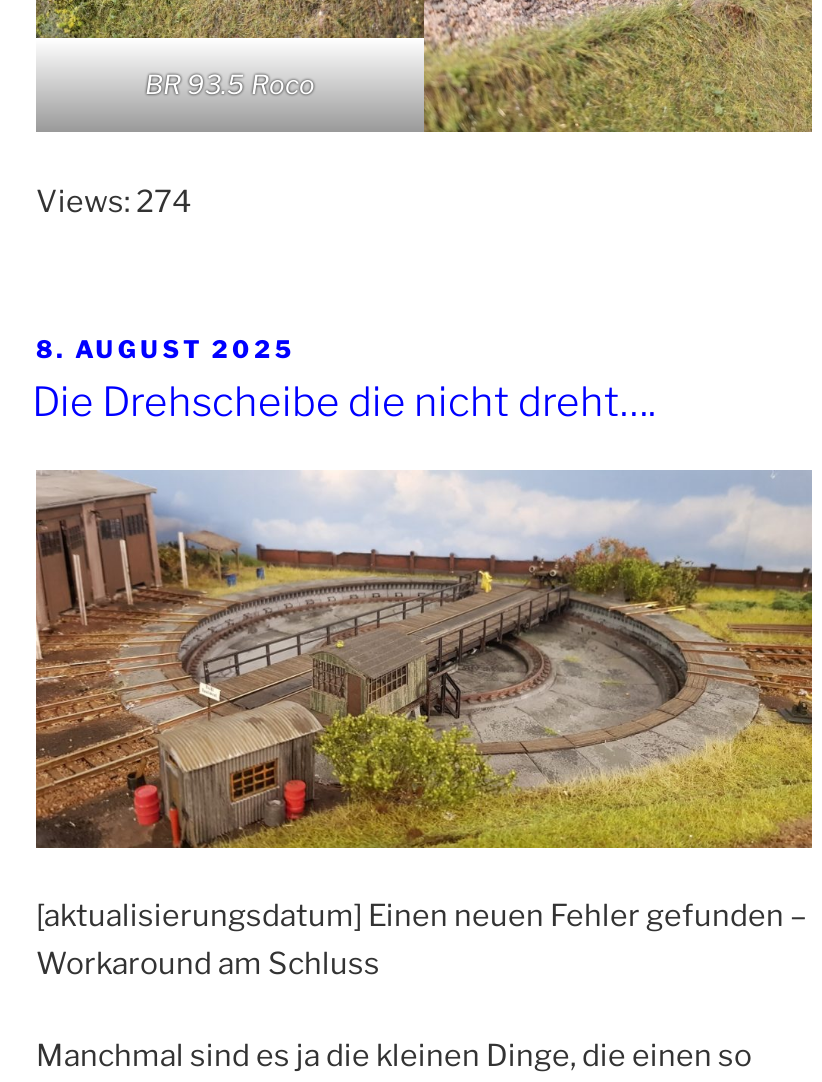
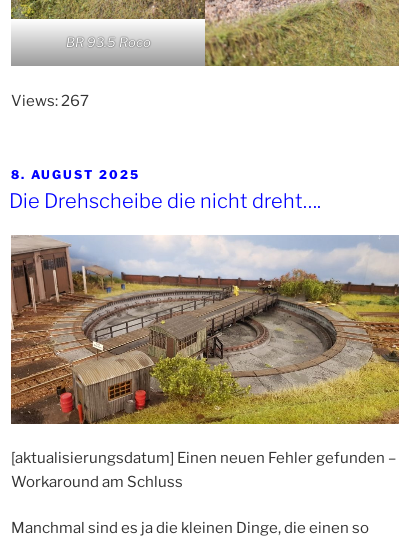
- Views: 274
+ Views: 267
